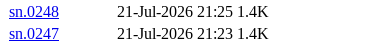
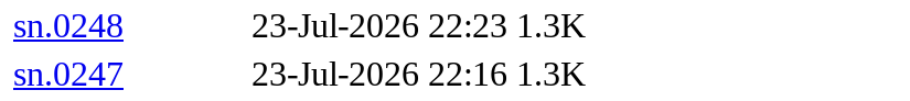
- 21-Jul-2026 21:25 1.4K
+ 23-Jul-2026 22:23 1.3K

- 21-Jul-2026 21:23 1.4K
+ 23-Jul-2026 22:16 1.3K
